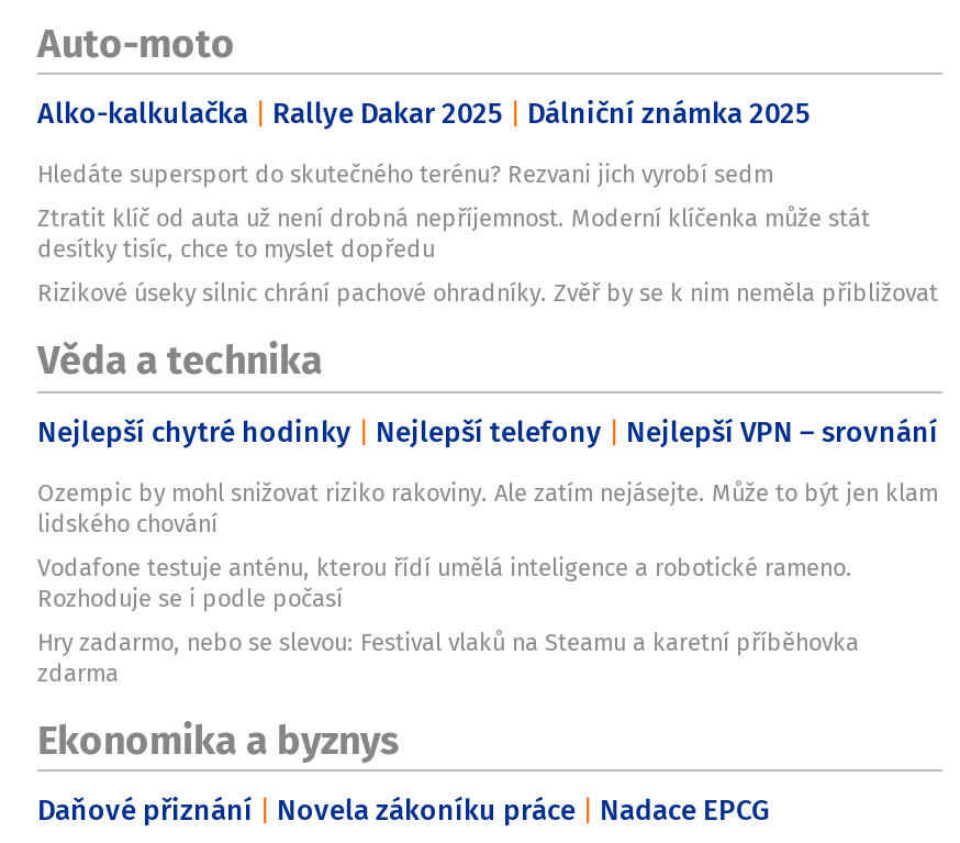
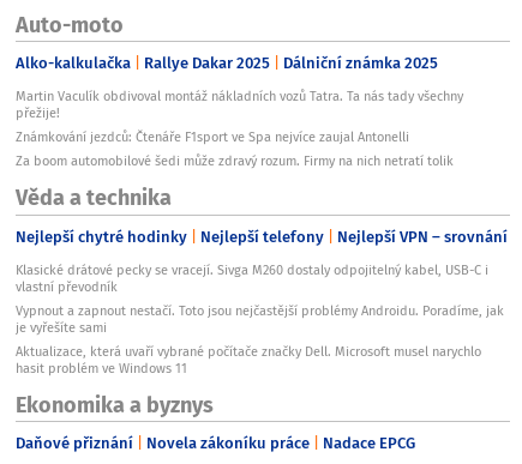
- Hledáte supersport do skutečného terénu? Rezvani jich vyrobí sedm
- Ztratit klíč od auta už není drobná nepříjemnost. Moderní klíčenka může stát
- desítky tisíc, chce to myslet dopředu
- Rizikové úseky silnic chrání pachové ohradníky. Zvěř by se k nim neměla přibližovat
+ Martin Vaculík obdivoval montáž nákladních vozů Tatra. Ta nás tady všechny
+ přežije!
+ Známkování jezdců: Čtenáře F1sport ve Spa nejvíce zaujal Antonelli
+ Za boom automobilové šedi může zdravý rozum. Firmy na nich netratí tolik

- Ozempic by mohl snižovat riziko rakoviny. Ale zatím nejásejte. Může to být jen klam
- lidského chování
- Vodafone testuje anténu, kterou řídí umělá inteligence a robotické rameno.
- Rozhoduje se i podle počasí
- Hry zadarmo, nebo se slevou: Festival vlaků na Steamu a karetní příběhovka
- zdarma
+ Klasické drátové pecky se vracejí. Sivga M260 dostaly odpojitelný kabel, USB-C i
+ vlastní převodník
+ Vypnout a zapnout nestačí. Toto jsou nejčastější problémy Androidu. Poradíme, jak
+ je vyřešíte sami
+ Aktualizace, která uvaří vybrané počítače značky Dell. Microsoft musel narychlo
+ hasit problém ve Windows 11
